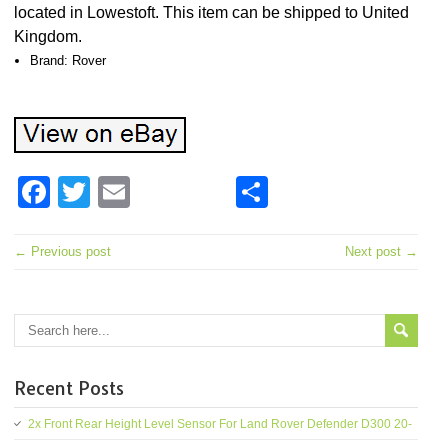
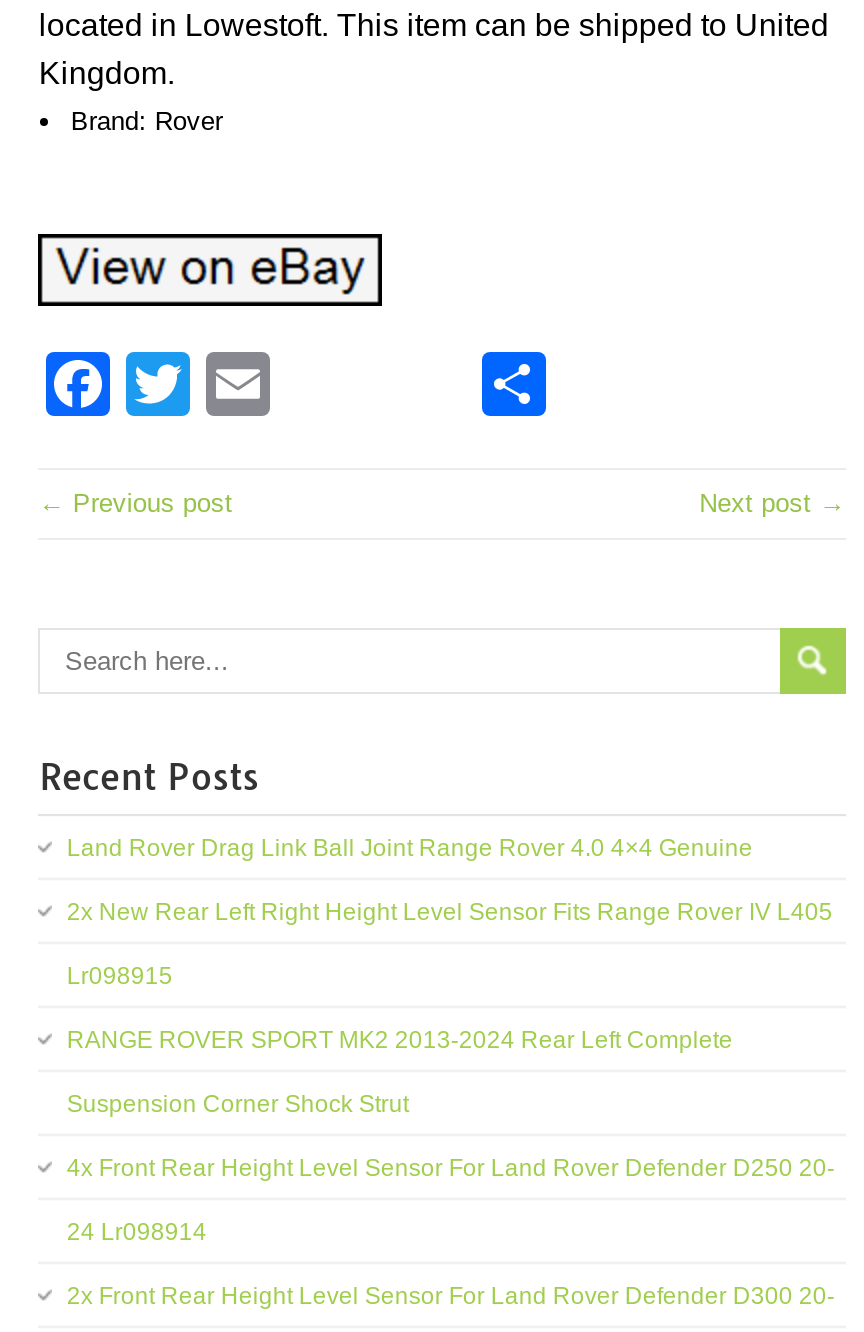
+ Land Rover Drag Link Ball Joint Range Rover 4.0 4×4 Genuine
+ 2x New Rear Left Right Height Level Sensor Fits Range Rover IV L405
+ Lr098915
+ RANGE ROVER SPORT MK2 2013-2024 Rear Left Complete
+ Suspension Corner Shock Strut
+ 4x Front Rear Height Level Sensor For Land Rover Defender D250 20-
+ 24 Lr098914
